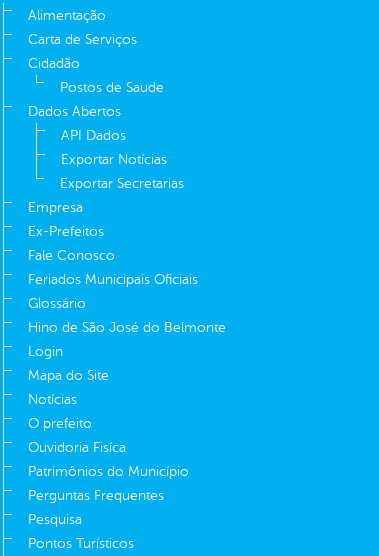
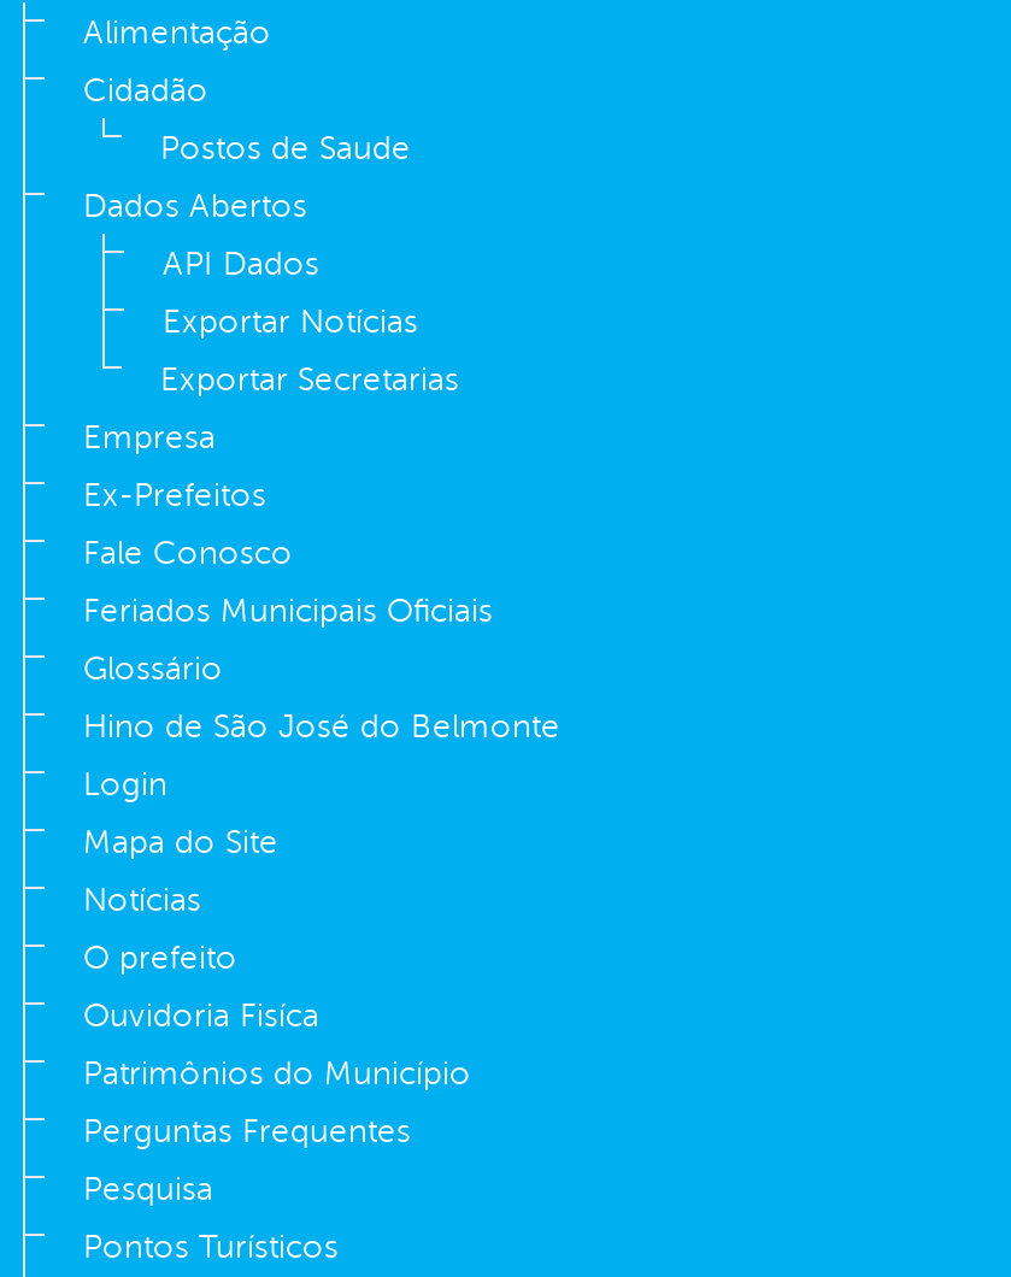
- Carta de Serviços
